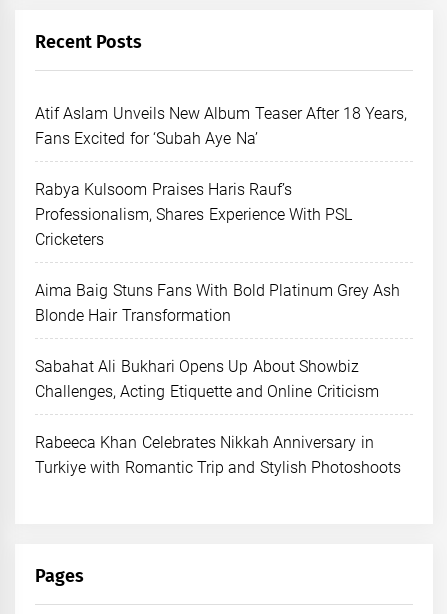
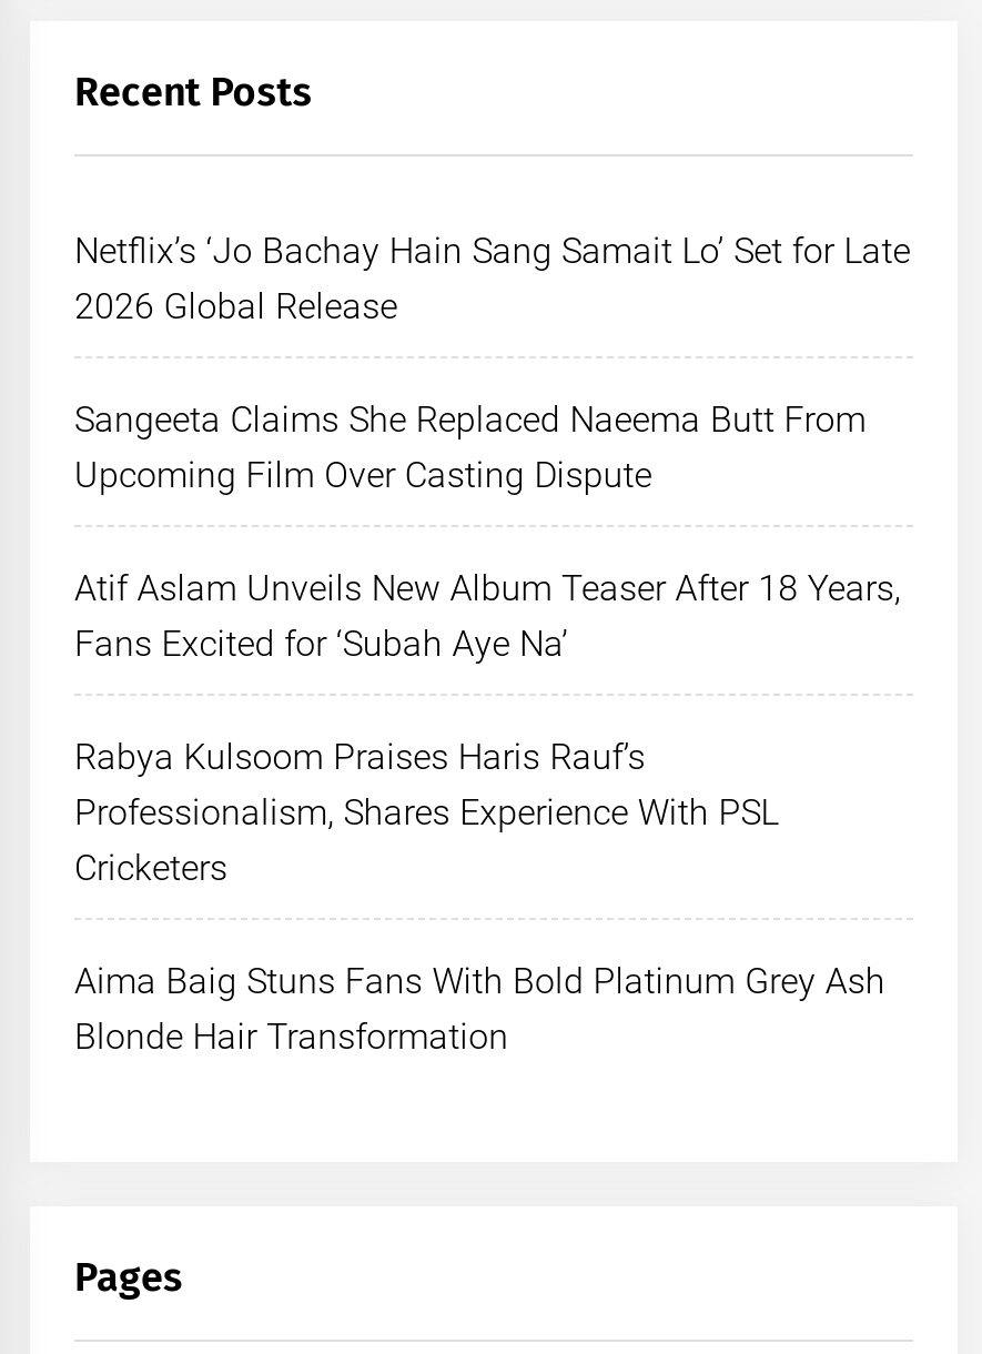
+ Netflix’s ‘Jo Bachay Hain Sang Samait Lo’ Set for Late
+ 2026 Global Release
+ Sangeeta Claims She Replaced Naeema Butt From
+ Upcoming Film Over Casting Dispute

moved down: Atif Aslam Unveils New Album Teaser After 18 Years, | Fans Excited for ‘Subah Aye Na’ | Rabya Kulsoom Praises Haris Rauf’s | Professionalism, Shares Experience With PSL | Cricketers | Aima Baig Stuns Fans With Bold Platinum Grey Ash | Blonde Hair Transformation

- Sabahat Ali Bukhari Opens Up About Showbiz
- Challenges, Acting Etiquette and Online Criticism
- Rabeeca Khan Celebrates Nikkah Anniversary in
- Turkiye with Romantic Trip and Stylish Photoshoots
